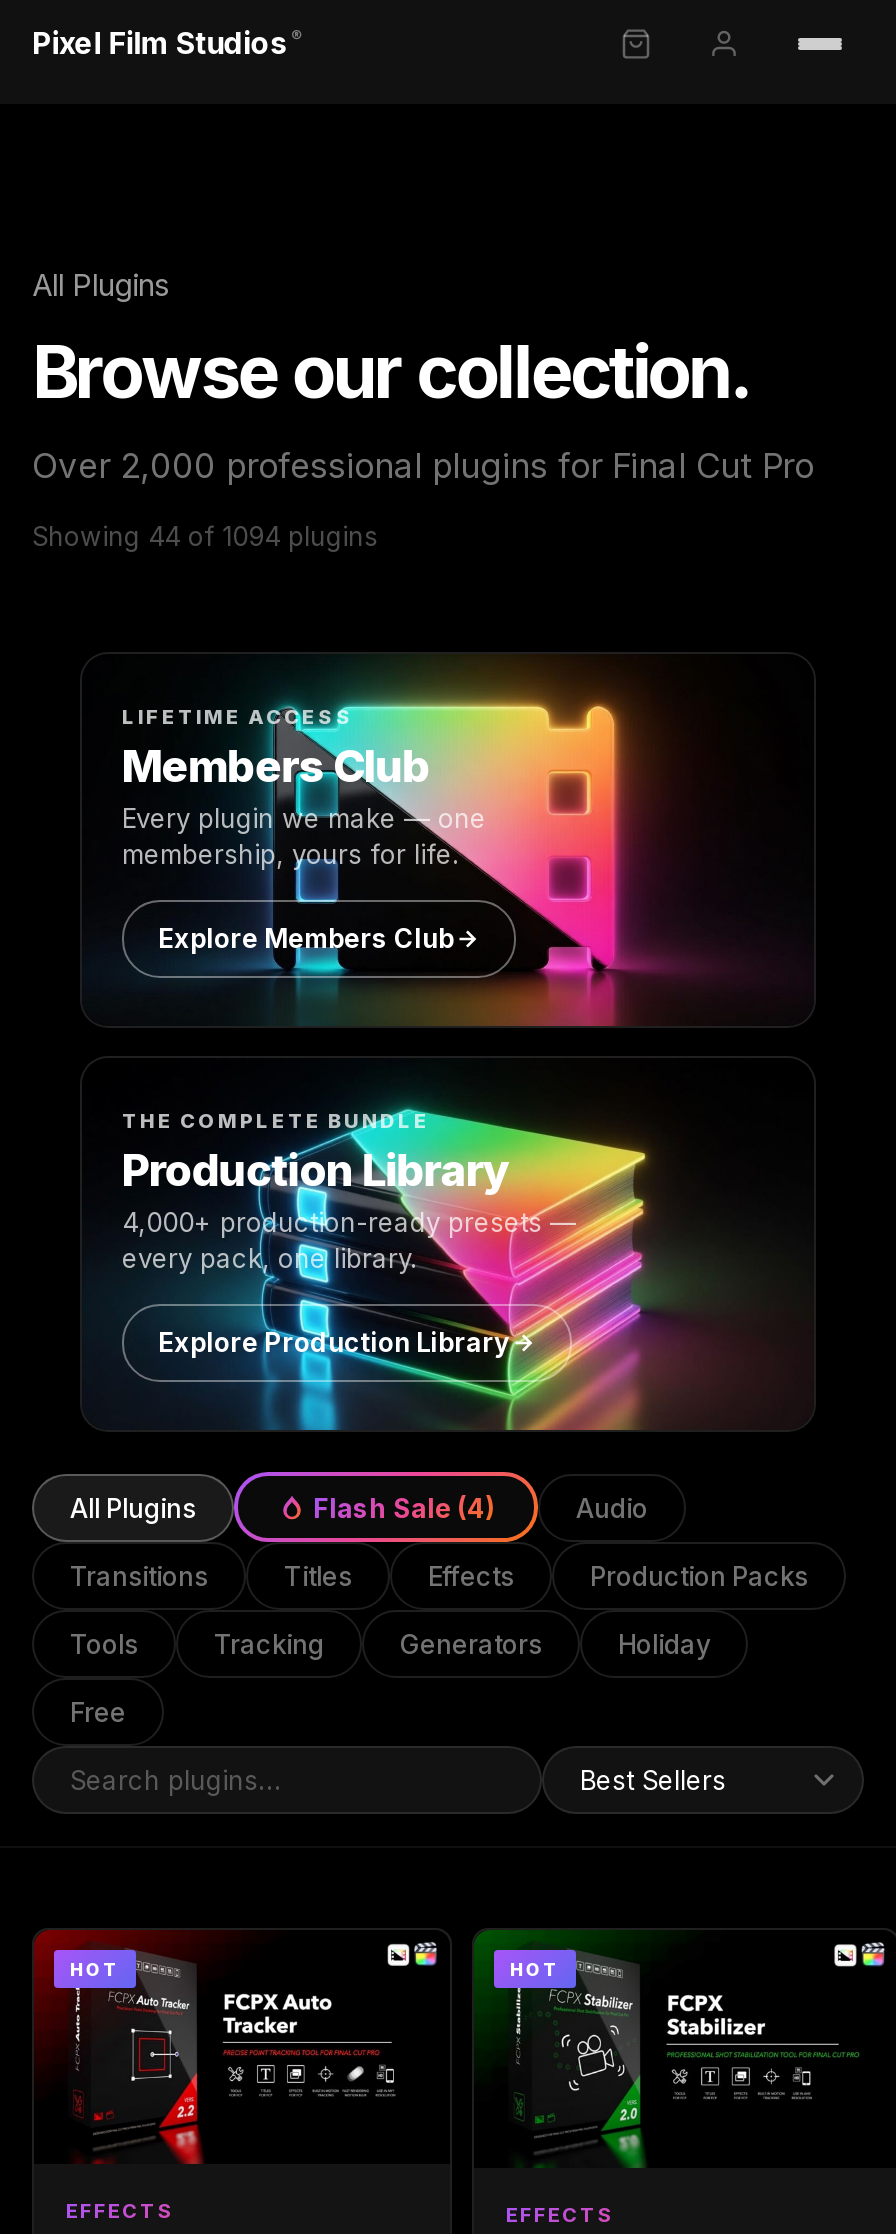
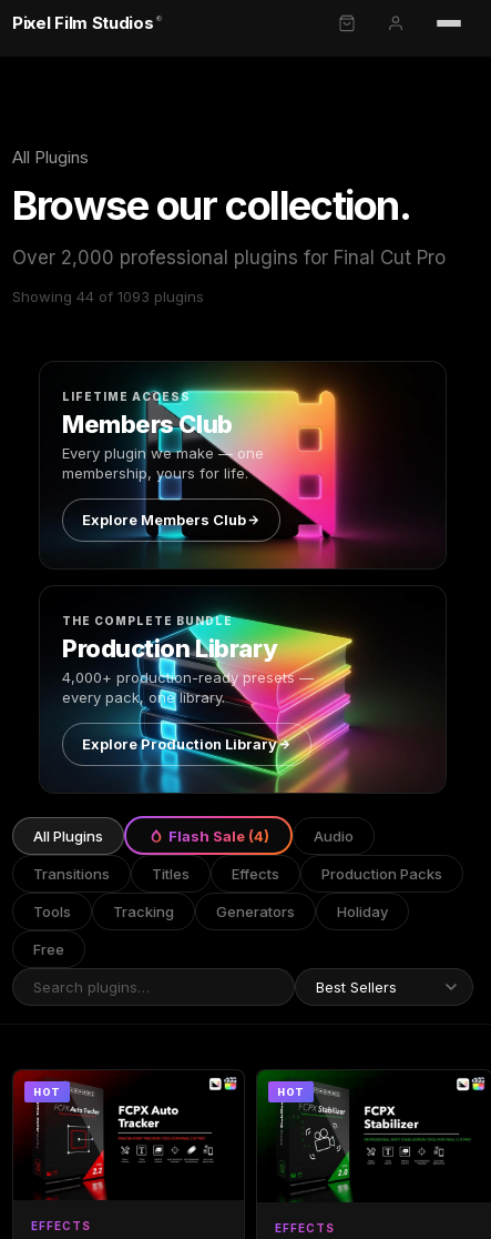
- Showing 44 of 1094 plugins
+ Showing 44 of 1093 plugins
